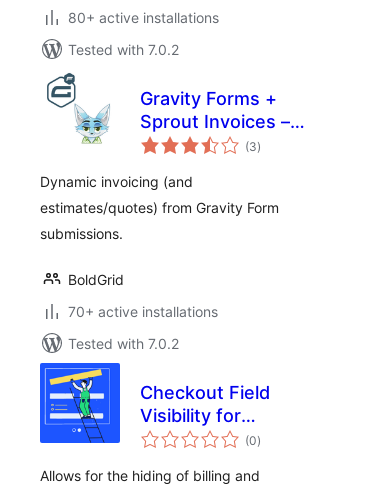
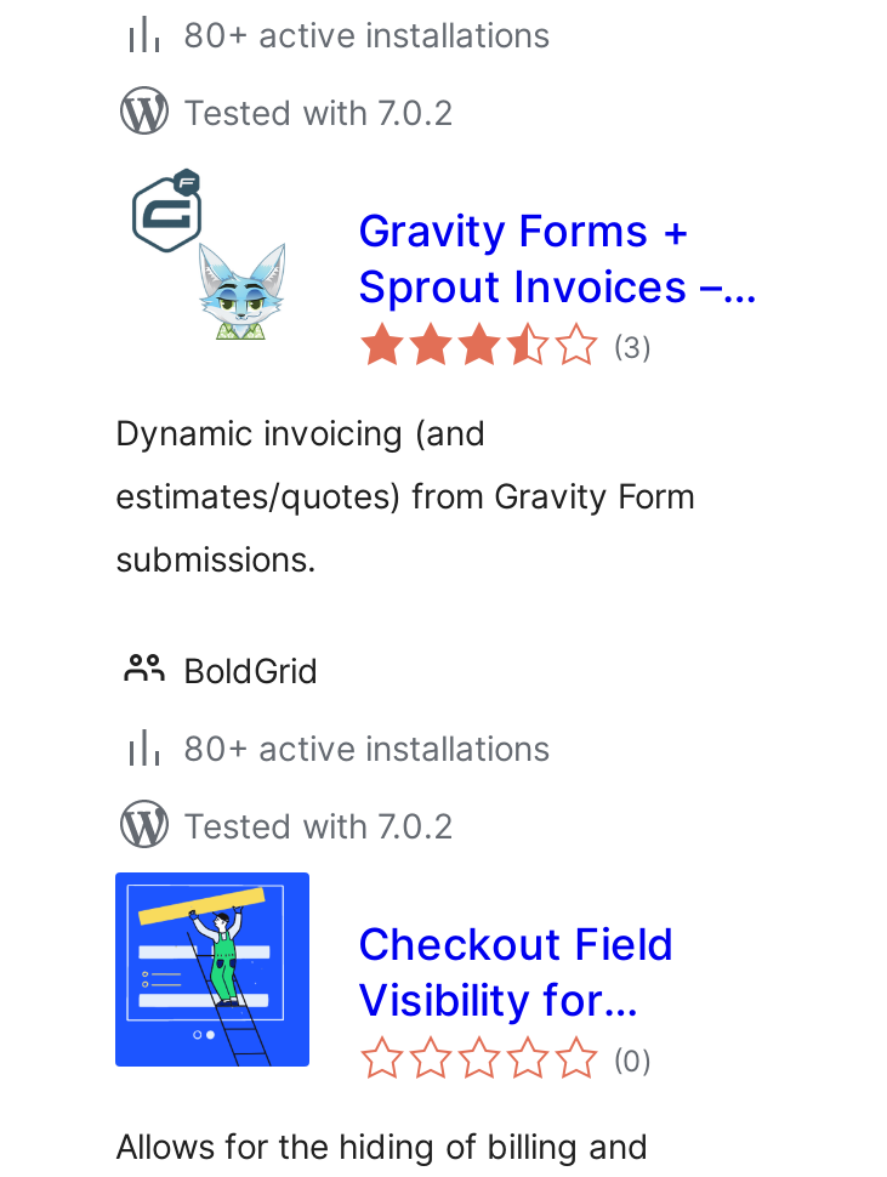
- 70+ active installations
+ 80+ active installations
